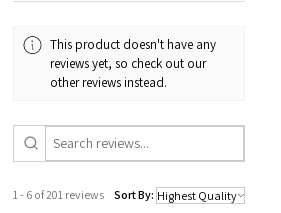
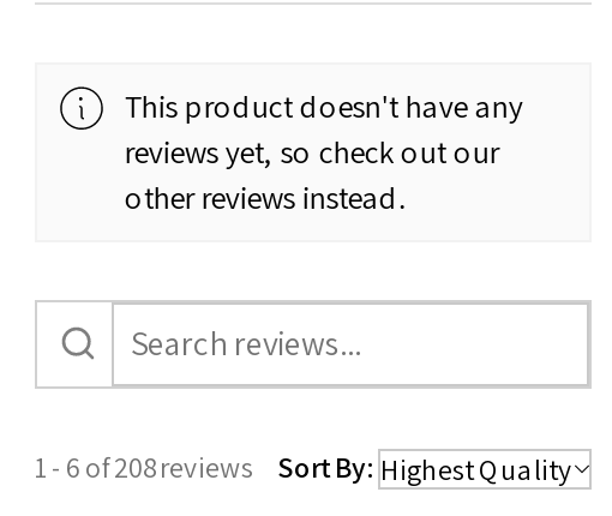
- 1 - 6 of 201 reviews Sort By:
+ 1 - 6 of 208 reviews Sort By:
